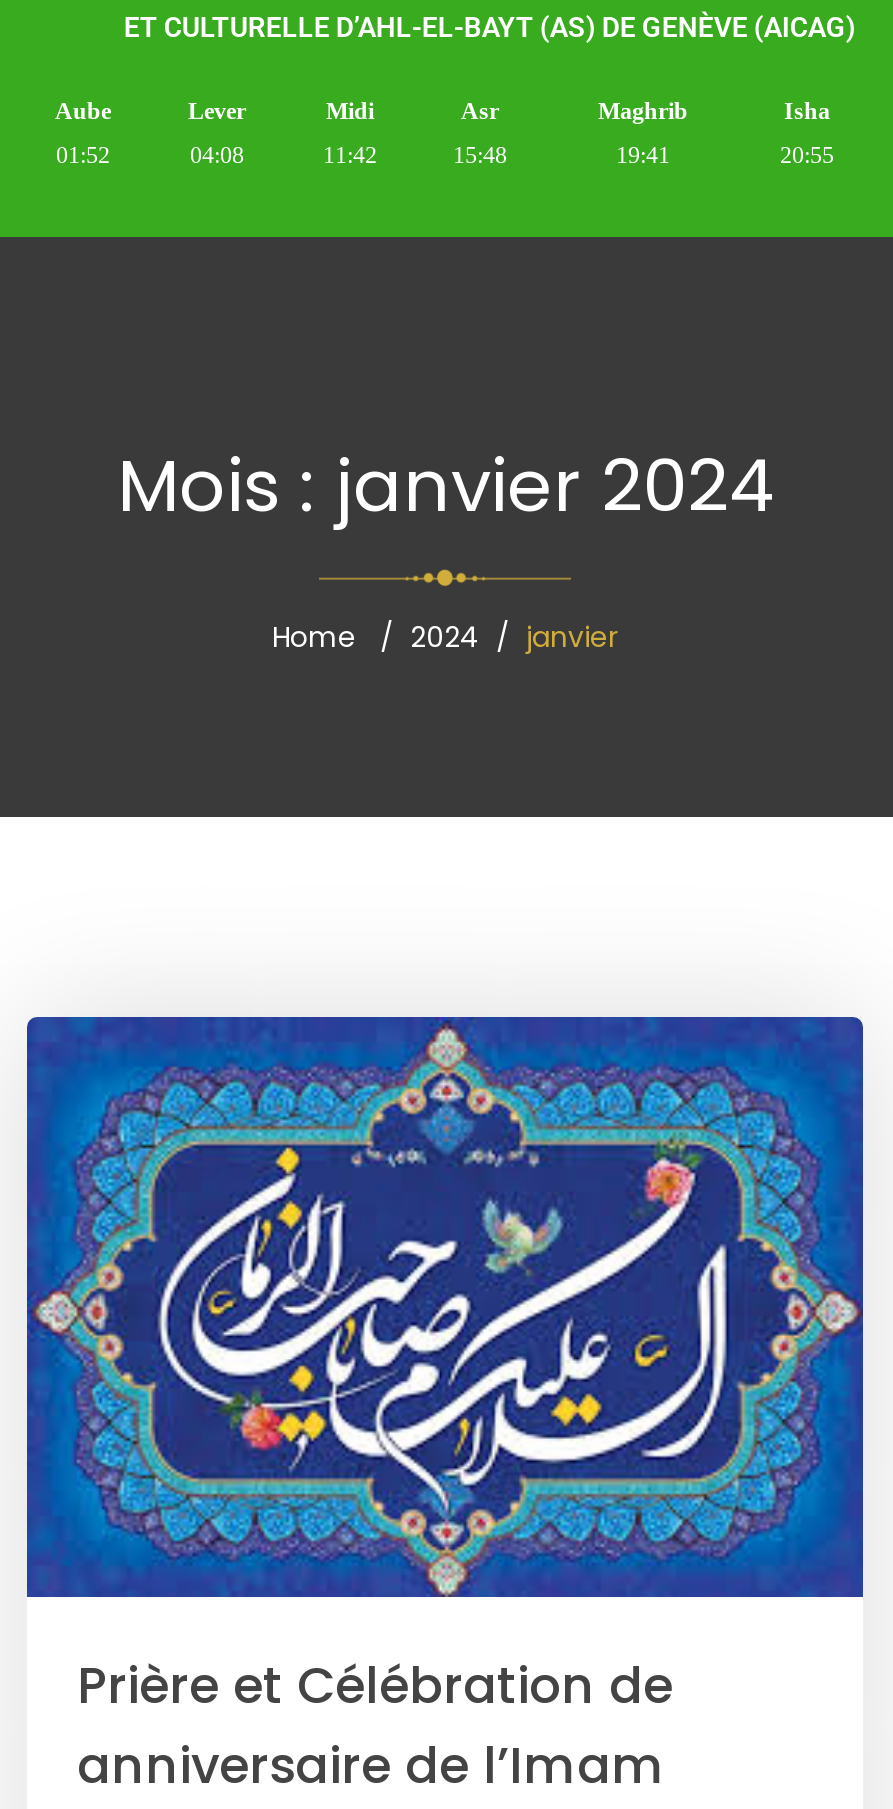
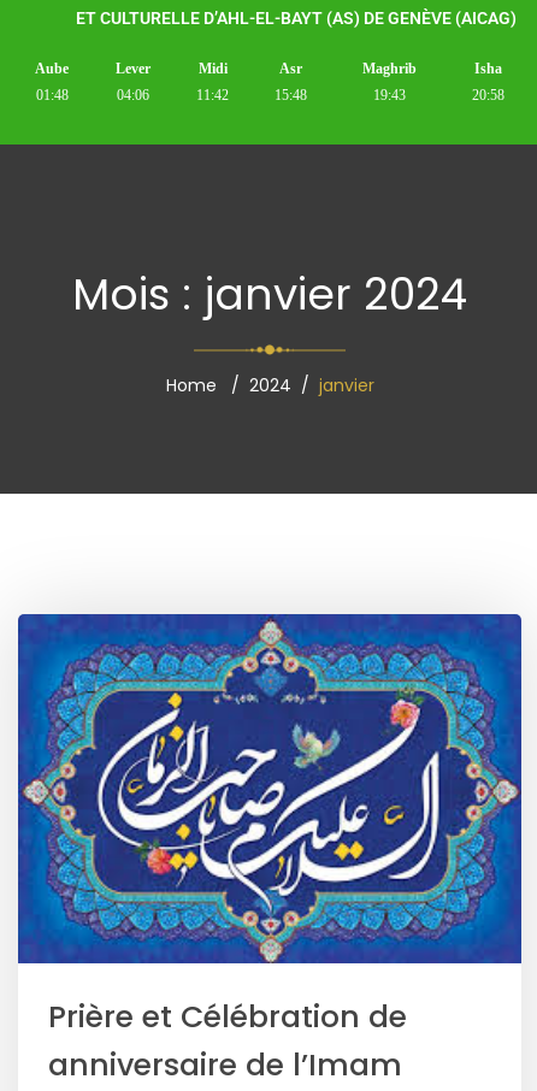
- 01:52
+ 01:48

- 04:08
+ 04:06

- 19:41
+ 19:43

- 20:55
+ 20:58
